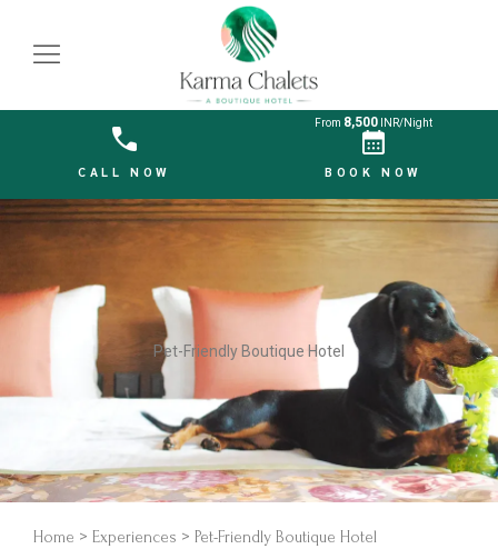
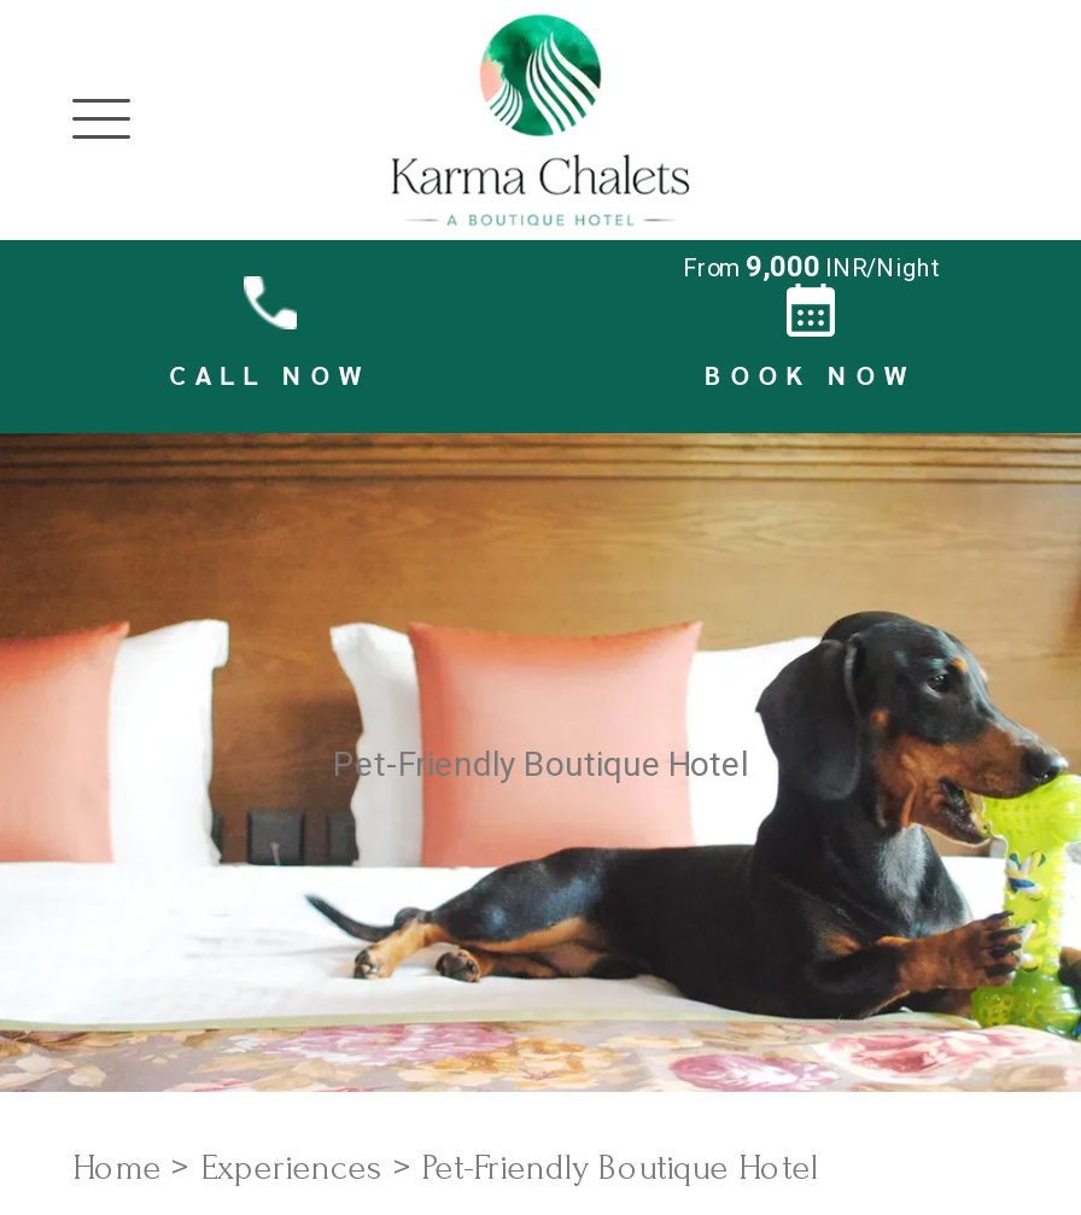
- From 8,500 INR/Night
+ From 9,000 INR/Night
